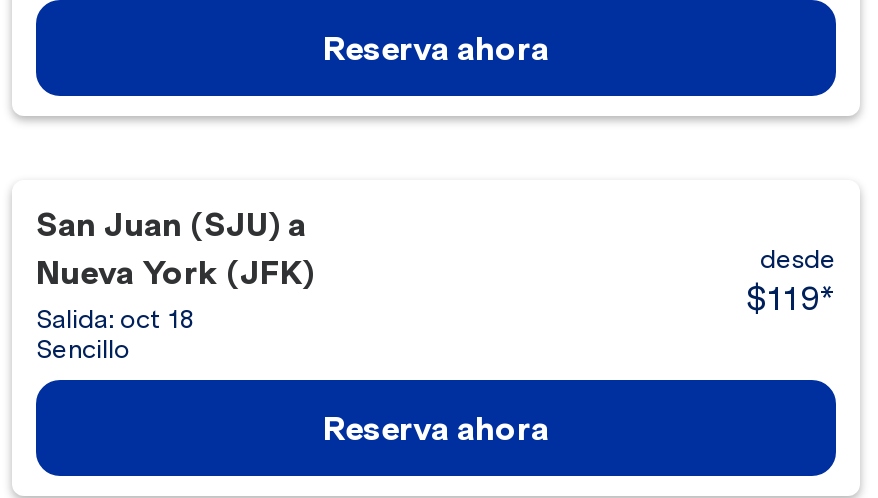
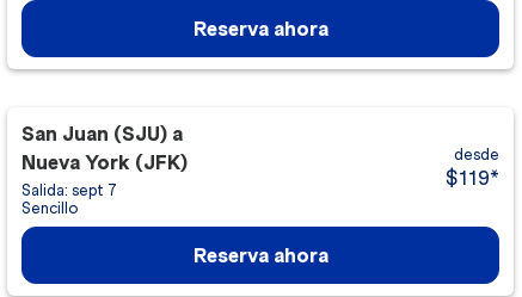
- Salida: oct 18
+ Salida: sept 7
